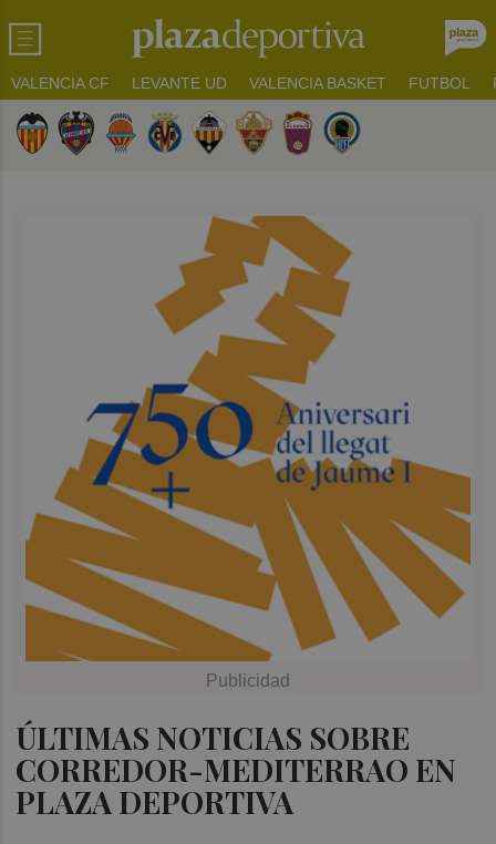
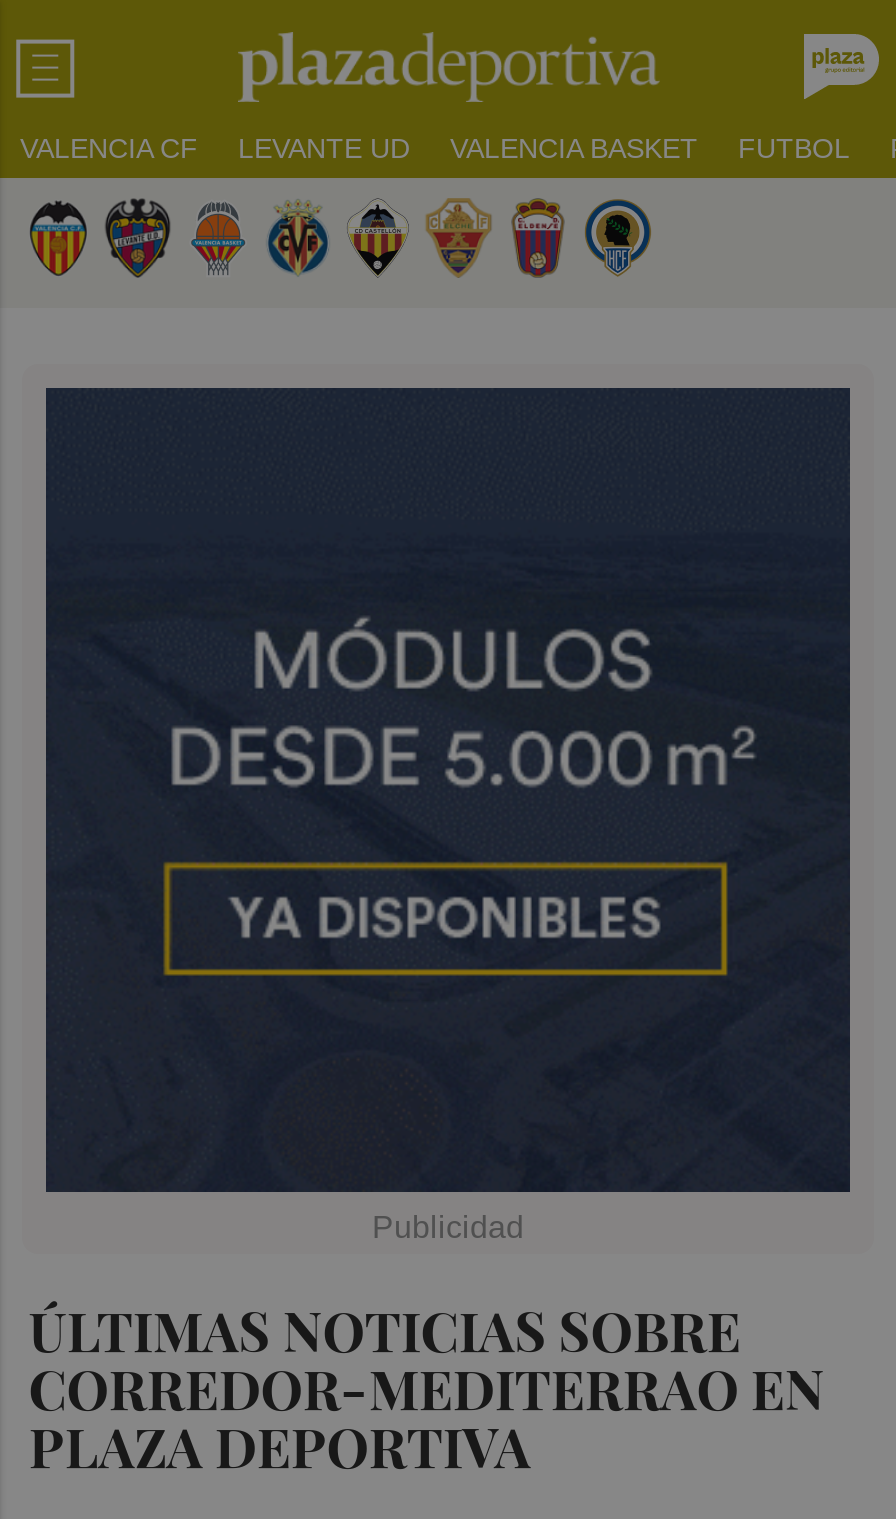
- [image]
+ [image]
